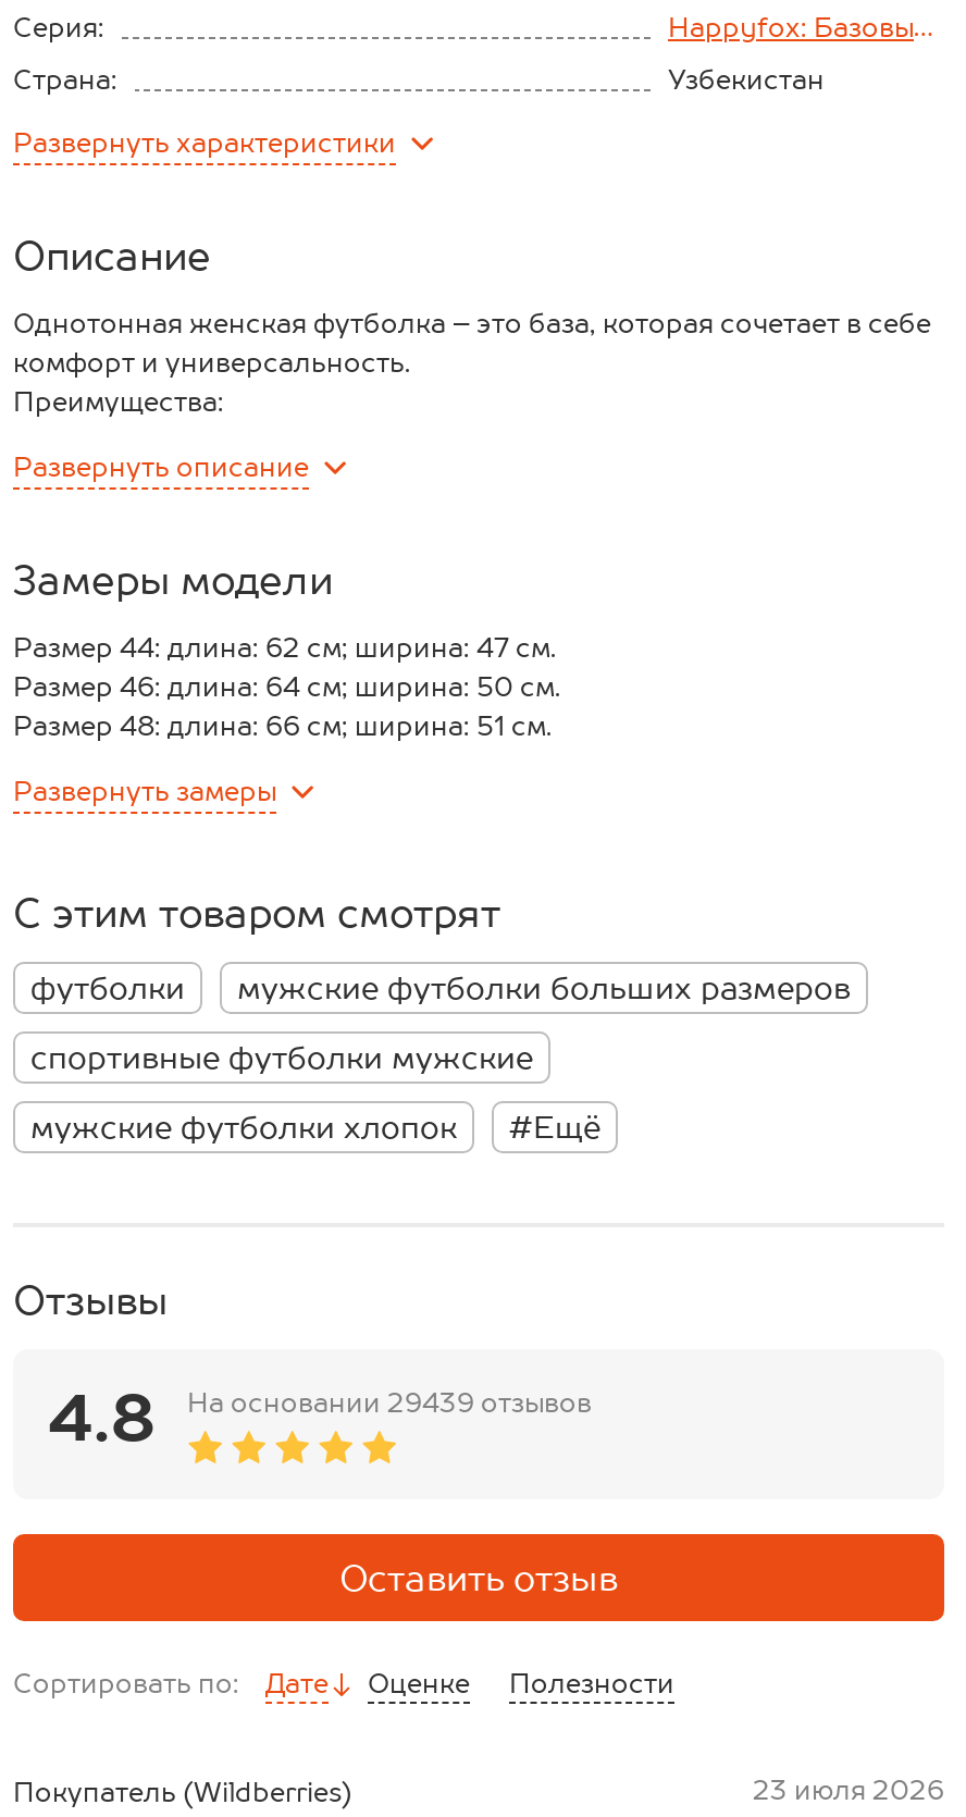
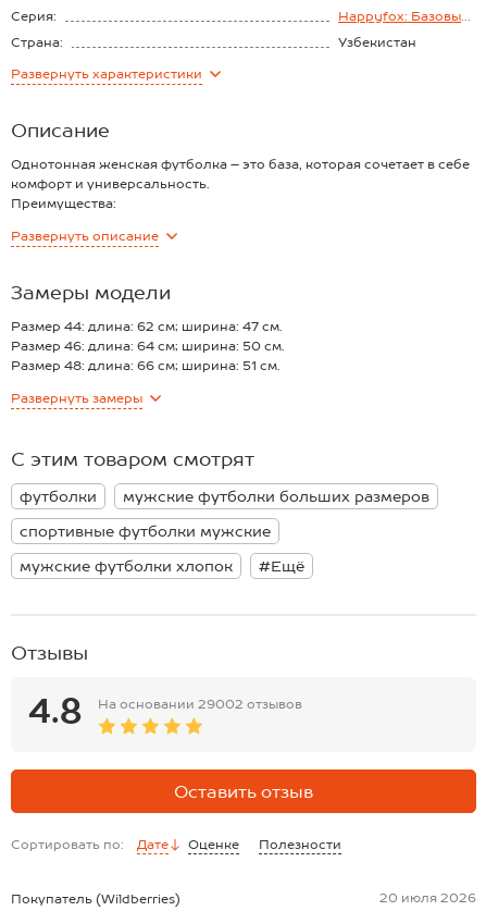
- На основании 29439 отзывов
+ На основании 29002 отзывов

- 23 июля 2026
+ 20 июля 2026
